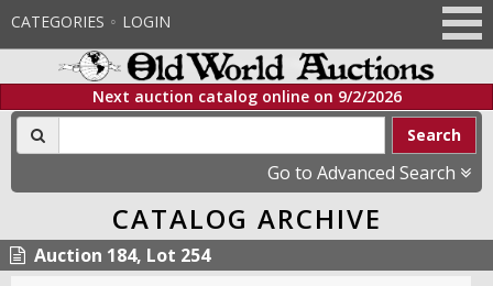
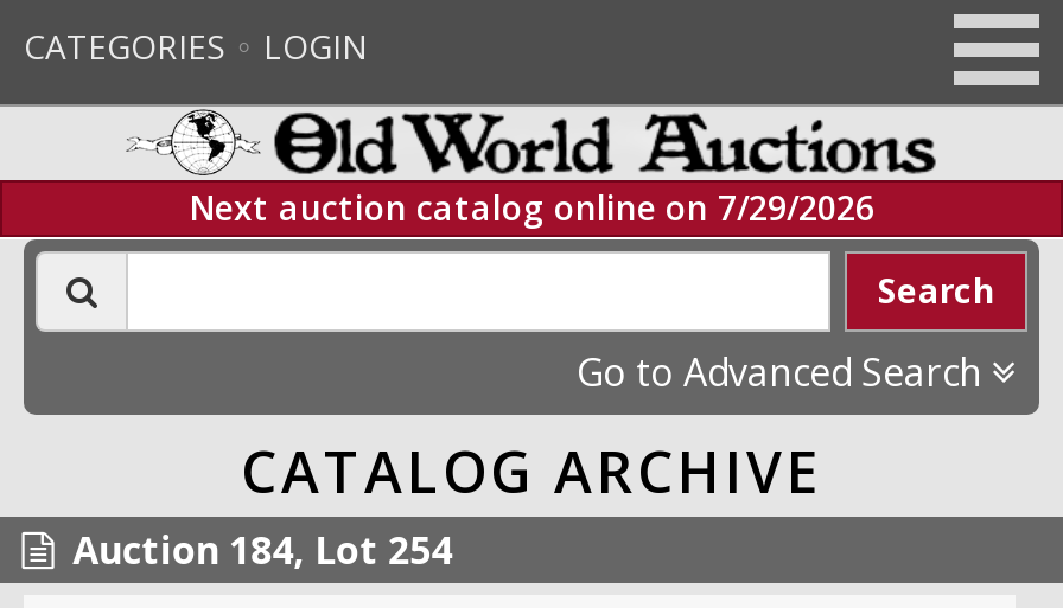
- Next auction catalog online on 9/2/2026
+ Next auction catalog online on 7/29/2026
